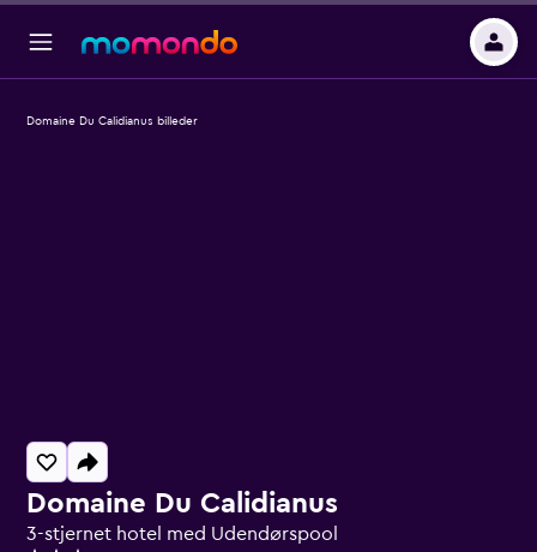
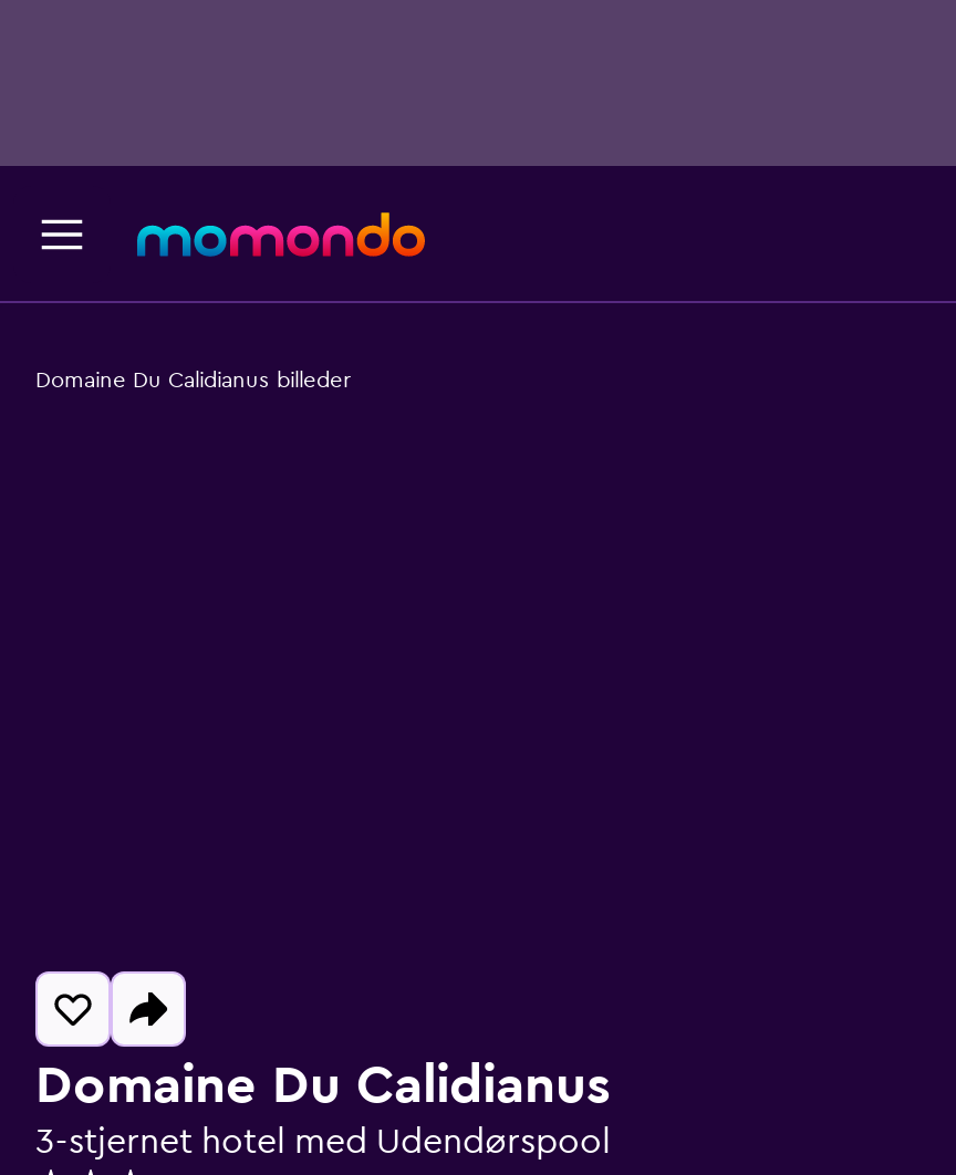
- [image]
